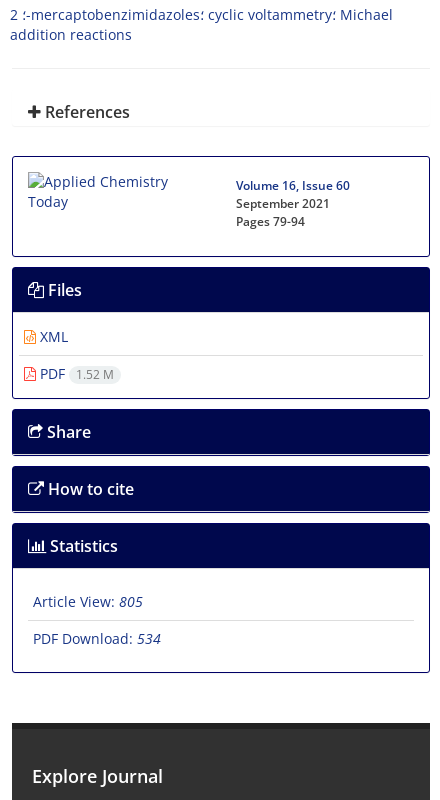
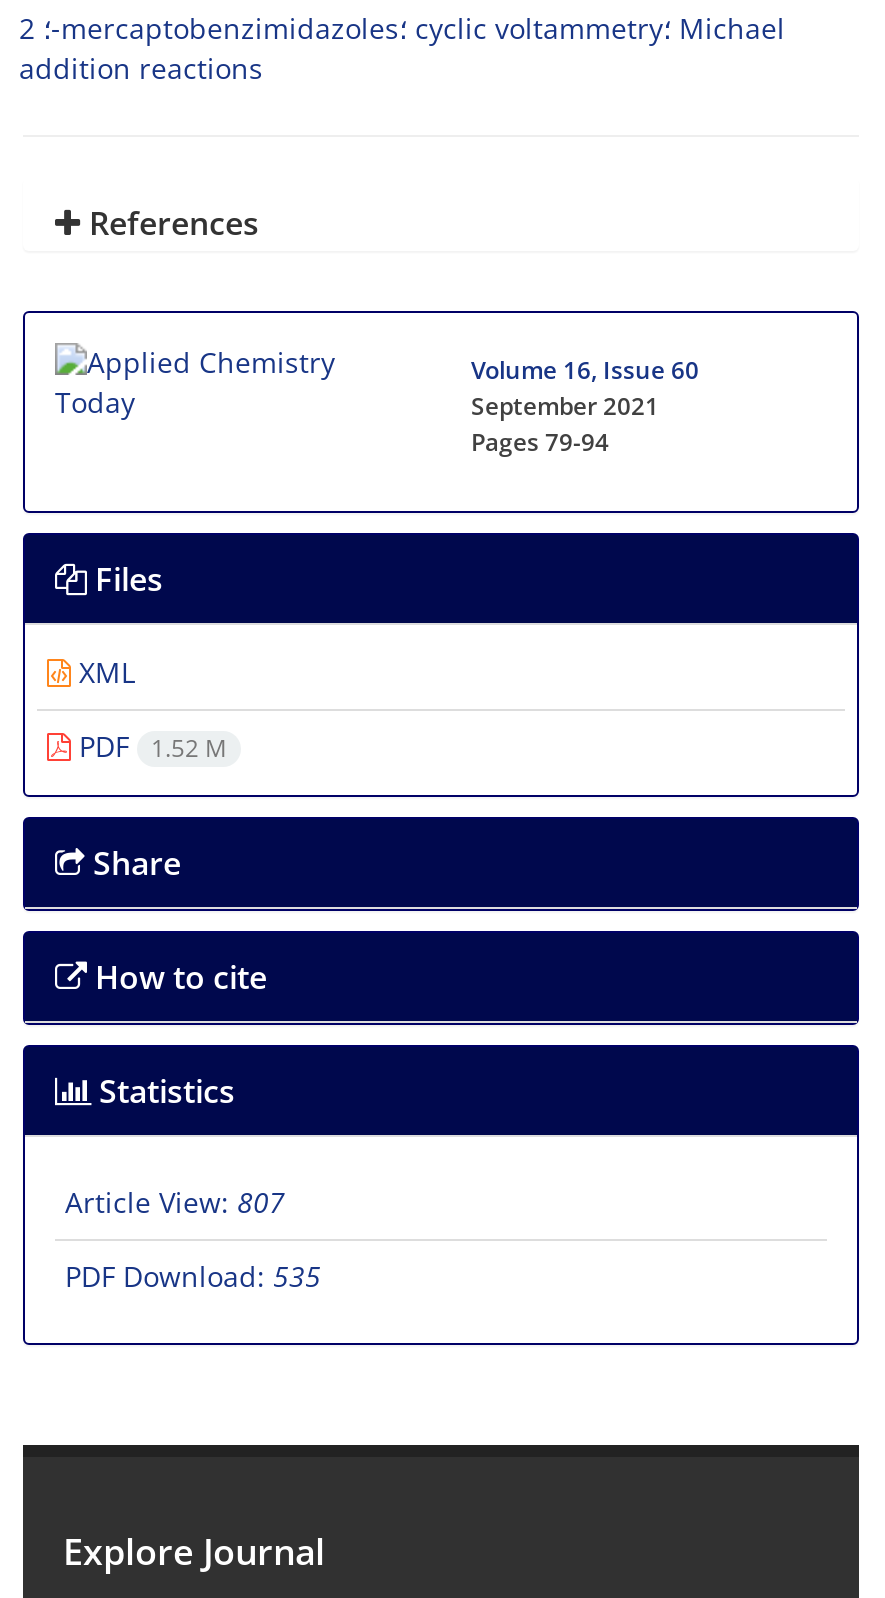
- Article View: 805
+ Article View: 807

- PDF Download: 534
+ PDF Download: 535
